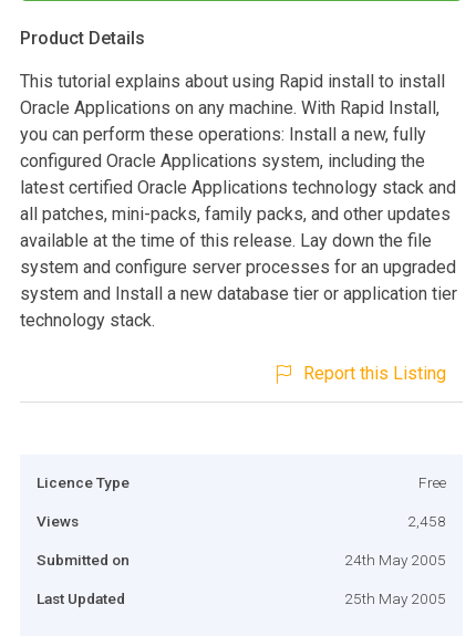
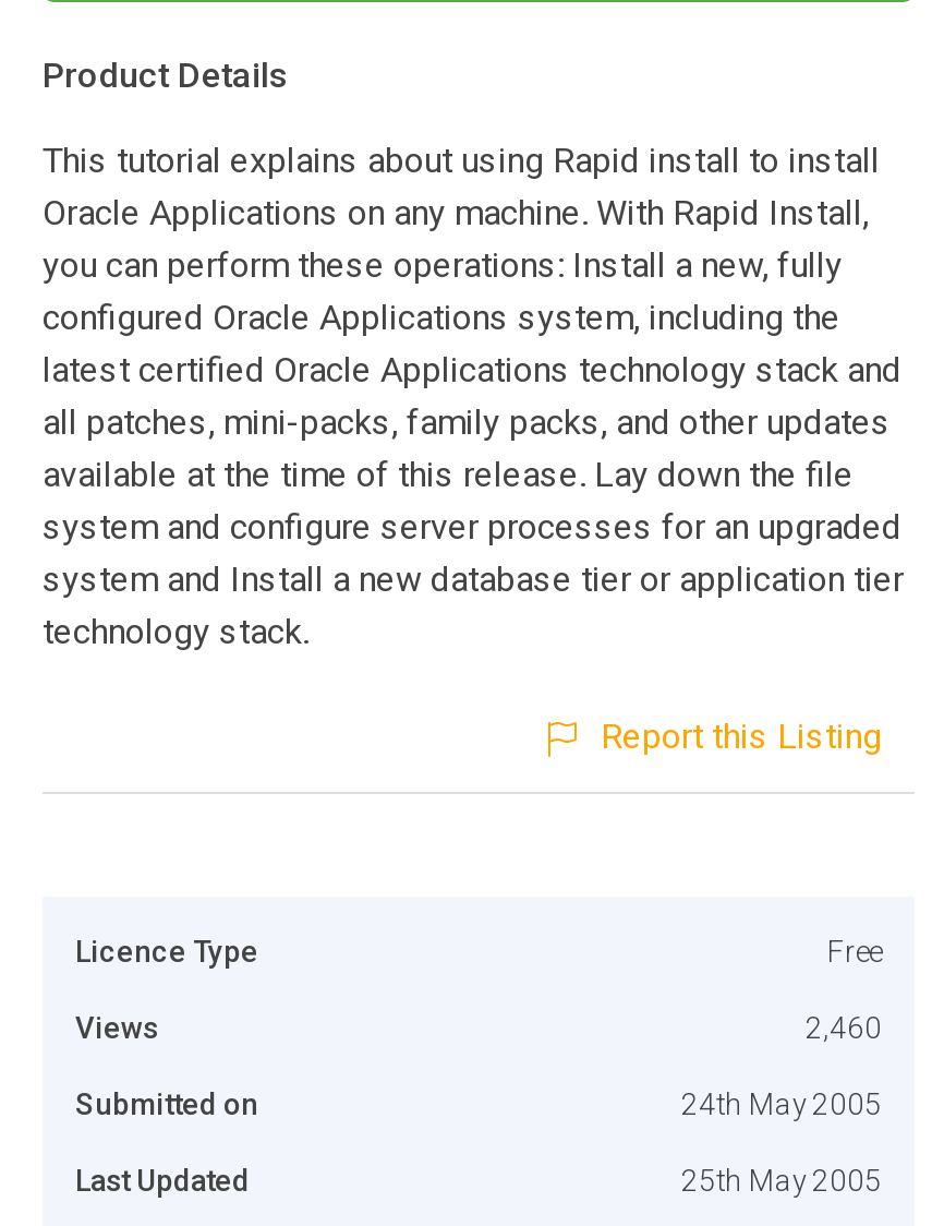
- 2,458
+ 2,460
